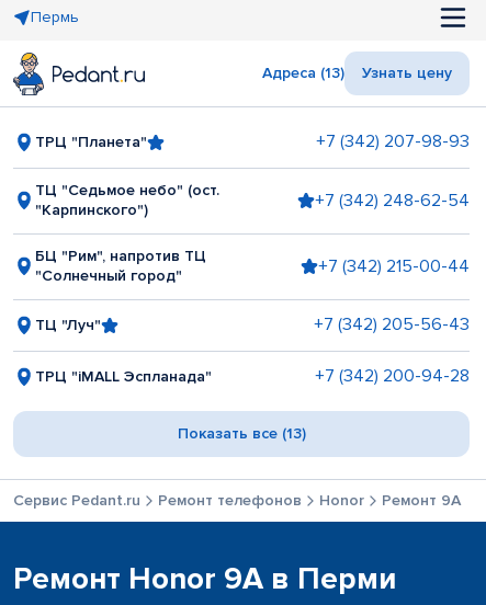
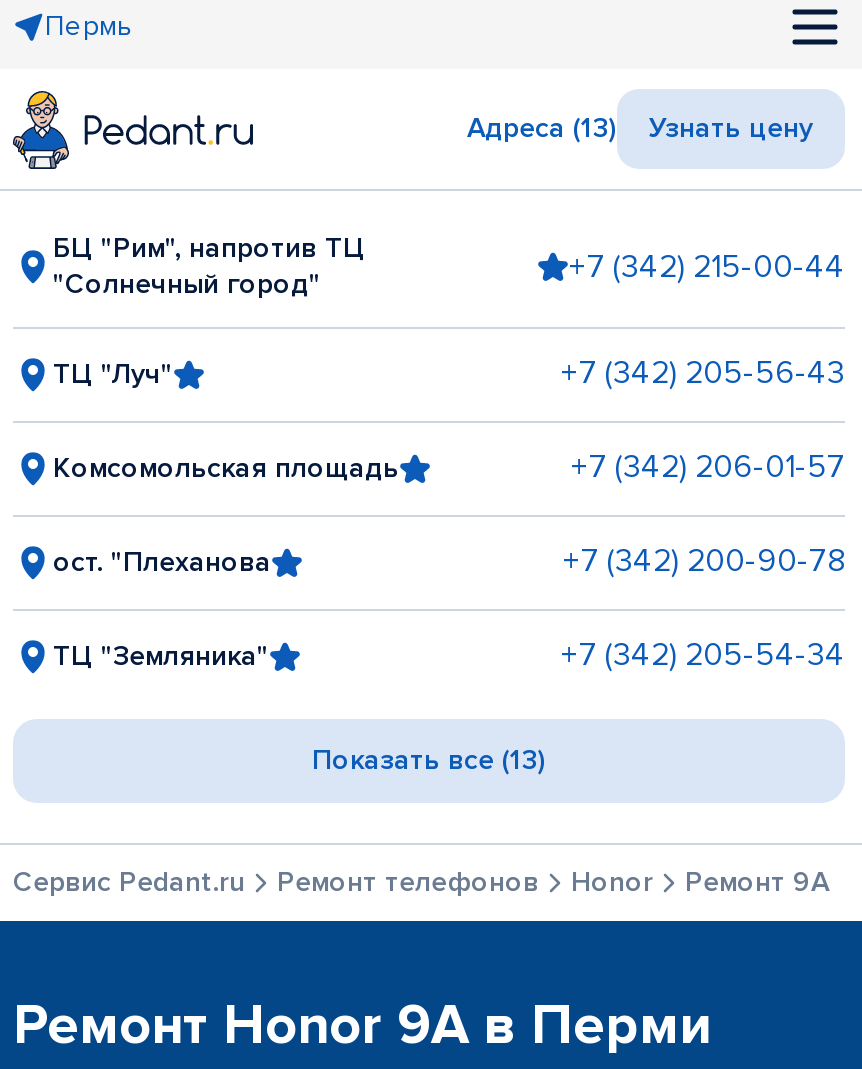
- ТРЦ "Планета"
- +7 (342) 207-98-93
- ТЦ "Седьмое небо" (ост.
- "Карпинского")
- +7 (342) 248-62-54

moved up: БЦ "Рим", напротив ТЦ | "Солнечный город" | +7 (342) 215-00-44 | ТЦ "Луч" | +7 (342) 205-56-43

- ТРЦ "iMALL Эспланада"
- +7 (342) 200-94-28
+ Комсомольская площадь
+ +7 (342) 206-01-57
+ ост. "Плеханова
+ +7 (342) 200-90-78
+ ТЦ "Земляника"
+ +7 (342) 205-54-34
